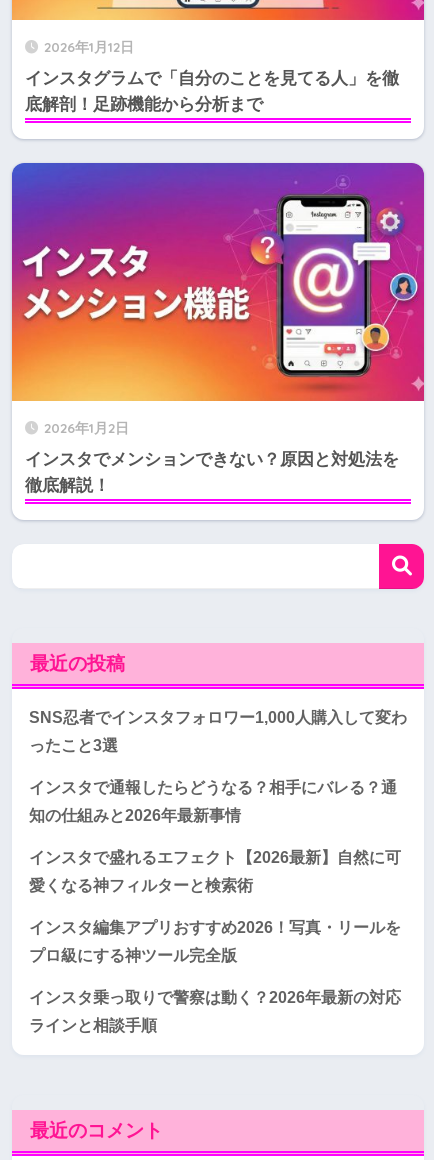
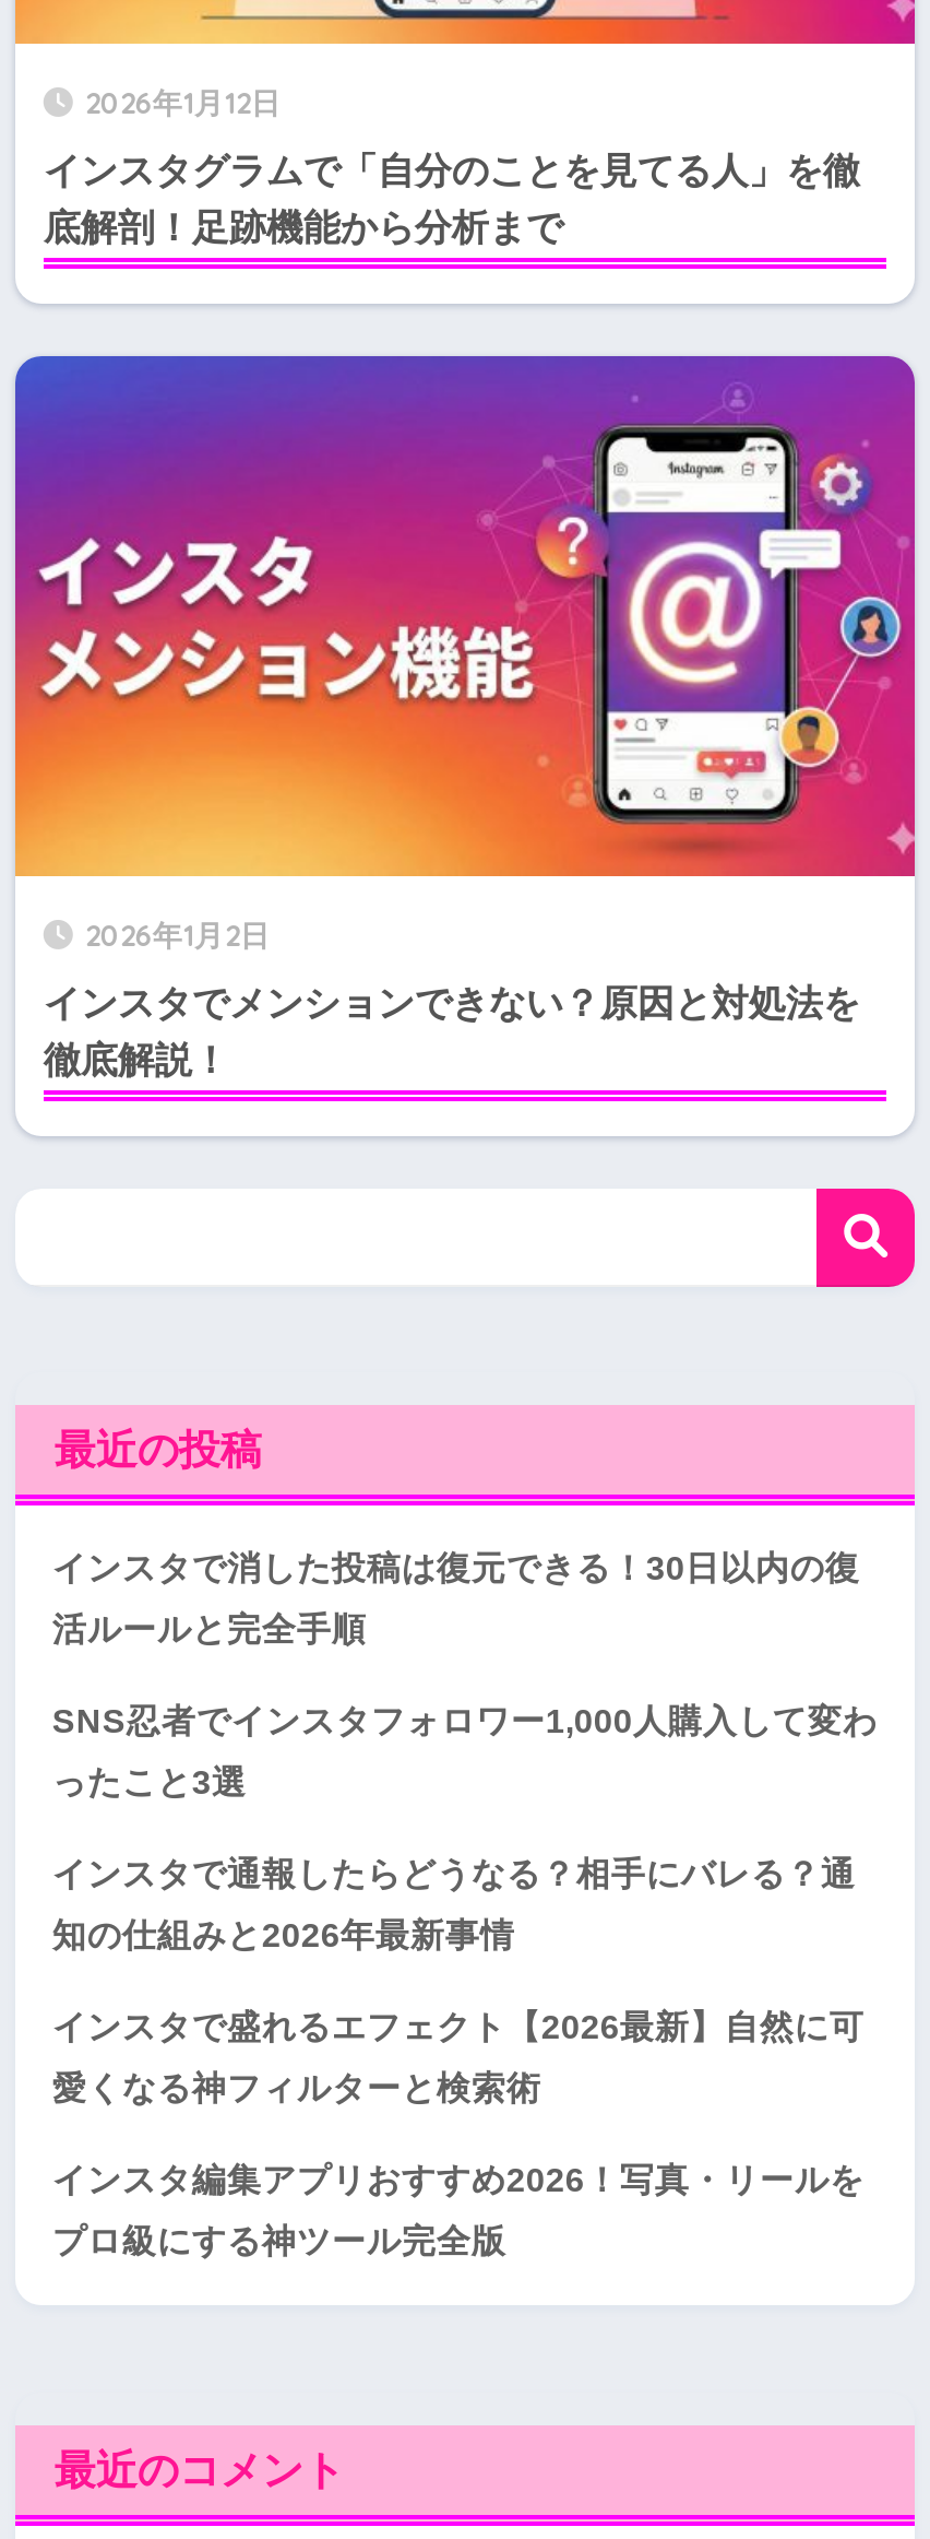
+ インスタで消した投稿は復元できる！30日以内の復
+ 活ルールと完全手順

moved down: SNS忍者でインスタフォロワー1,000人購入して変わ | ったこと3選 | インスタで通報したらどうなる？相手にバレる？通 | 知の仕組みと2026年最新事情 | インスタで盛れるエフェクト【2026最新】自然に可 | 愛くなる神フィルターと検索術 | インスタ編集アプリおすすめ2026！写真・リールを | プロ級にする神ツール完全版

- インスタ乗っ取りで警察は動く？2026年最新の対応
- ラインと相談手順
